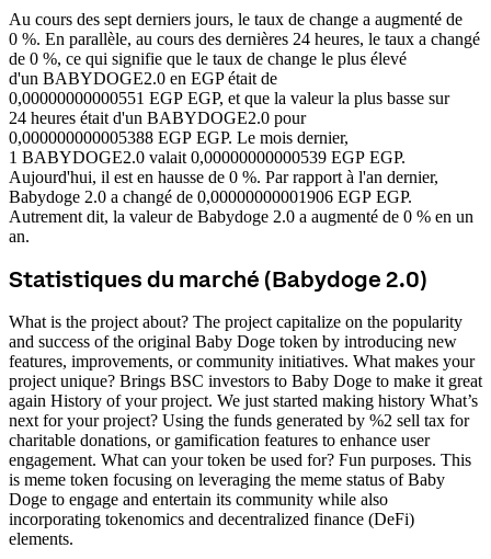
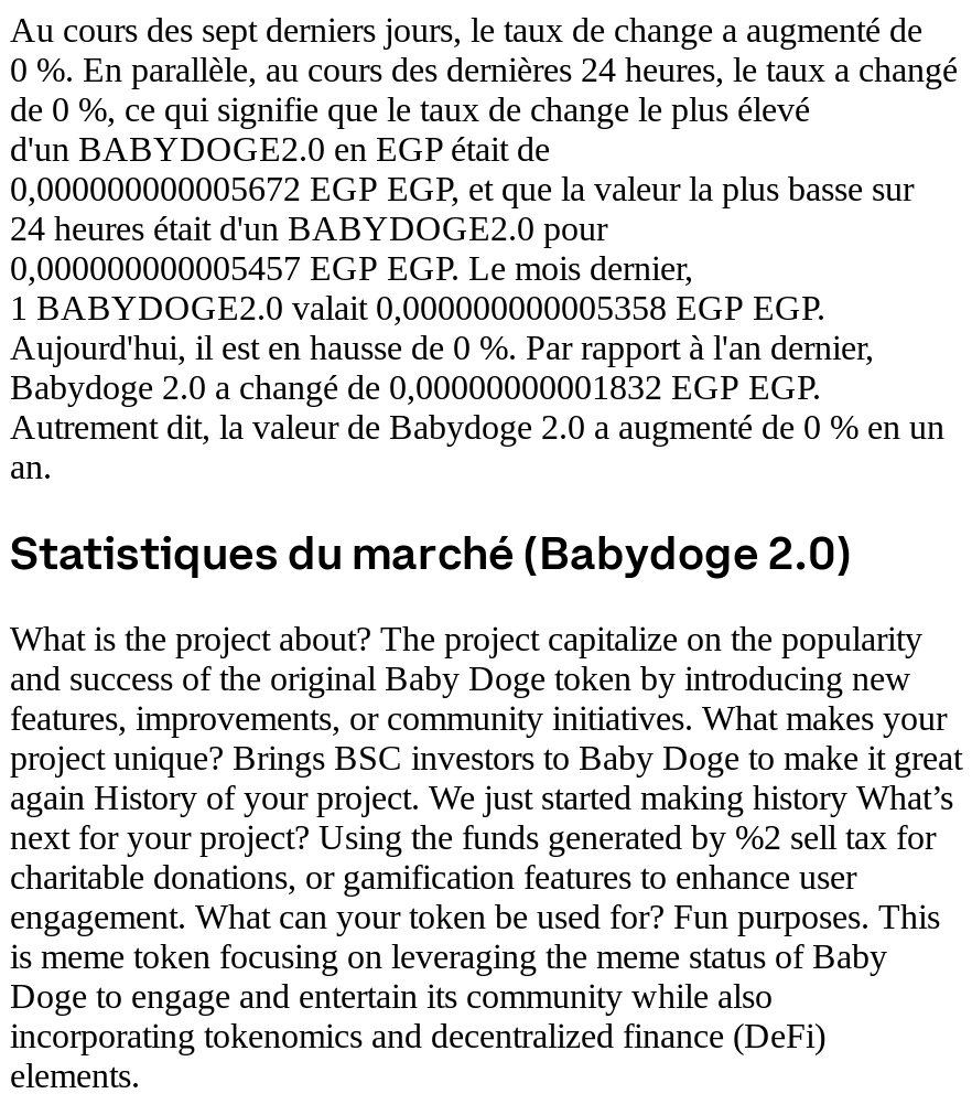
- 0,00000000000551 EGP EGP, et que la valeur la plus basse sur
+ 0,000000000005672 EGP EGP, et que la valeur la plus basse sur

- 0,000000000005388 EGP EGP. Le mois dernier,
+ 0,000000000005457 EGP EGP. Le mois dernier,

- 1 BABYDOGE2.0 valait 0,00000000000539 EGP EGP.
+ 1 BABYDOGE2.0 valait 0,000000000005358 EGP EGP.

- Babydoge 2.0 a changé de 0,00000000001906 EGP EGP.
+ Babydoge 2.0 a changé de 0,00000000001832 EGP EGP.
